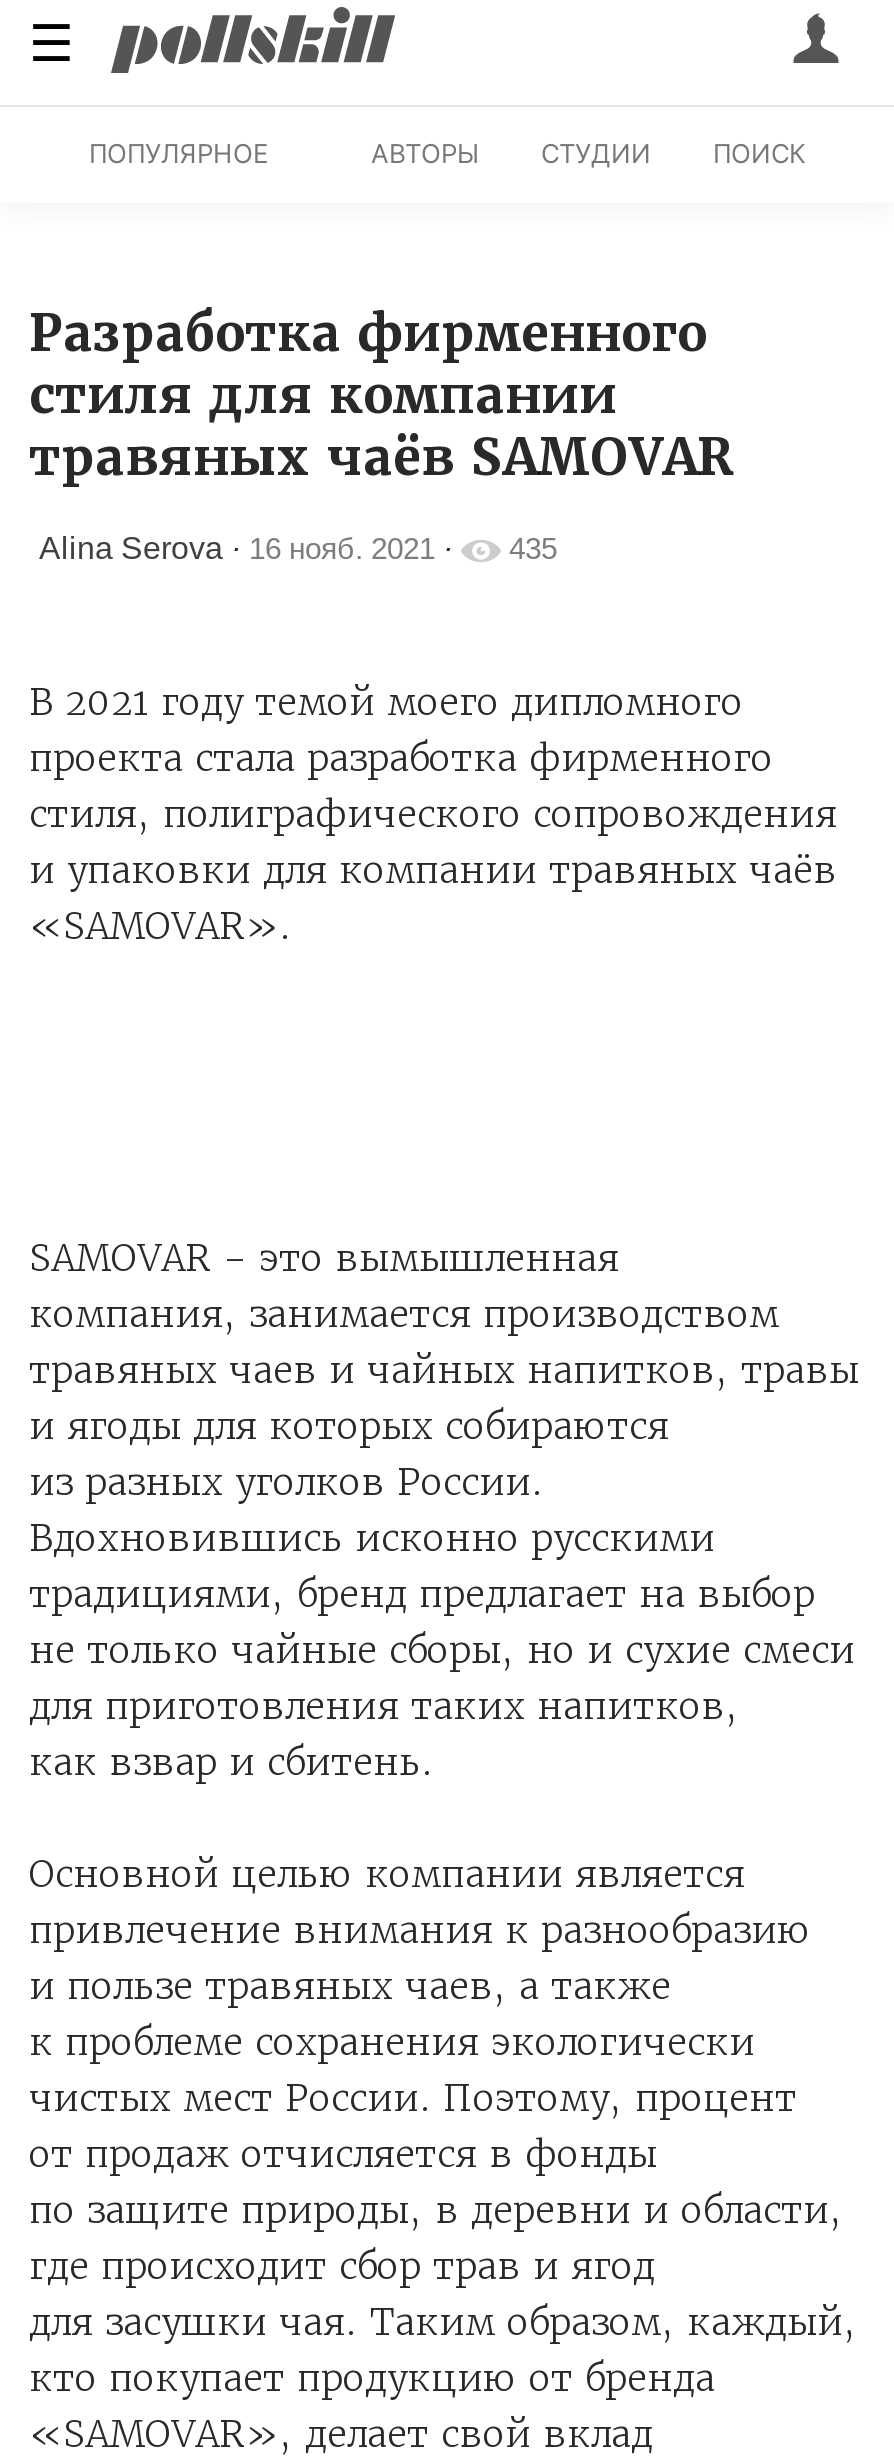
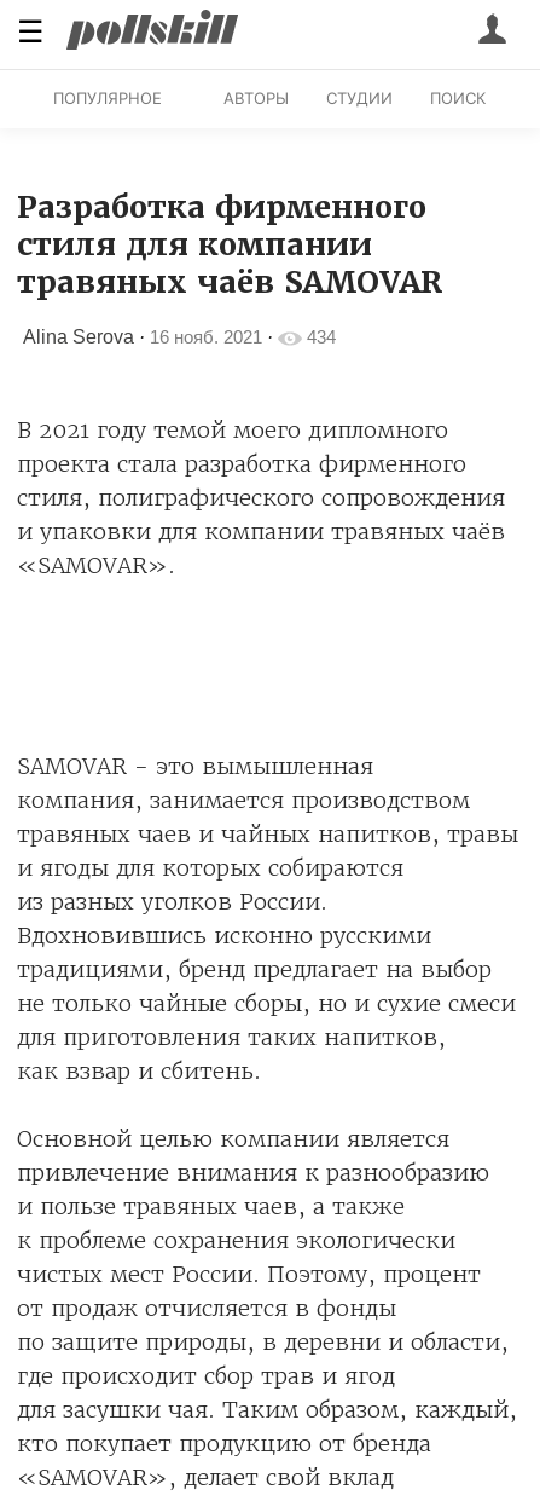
- Alina Serova · 16 нояб. 2021 · 435
+ Alina Serova · 16 нояб. 2021 · 434
